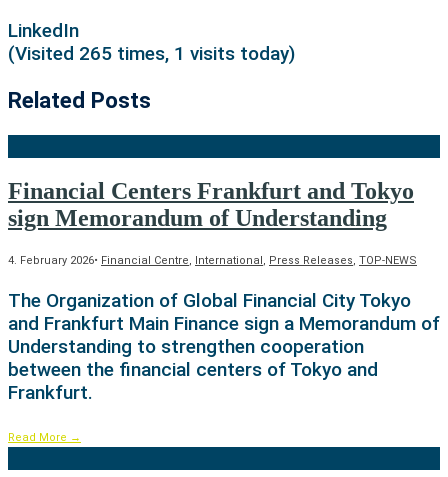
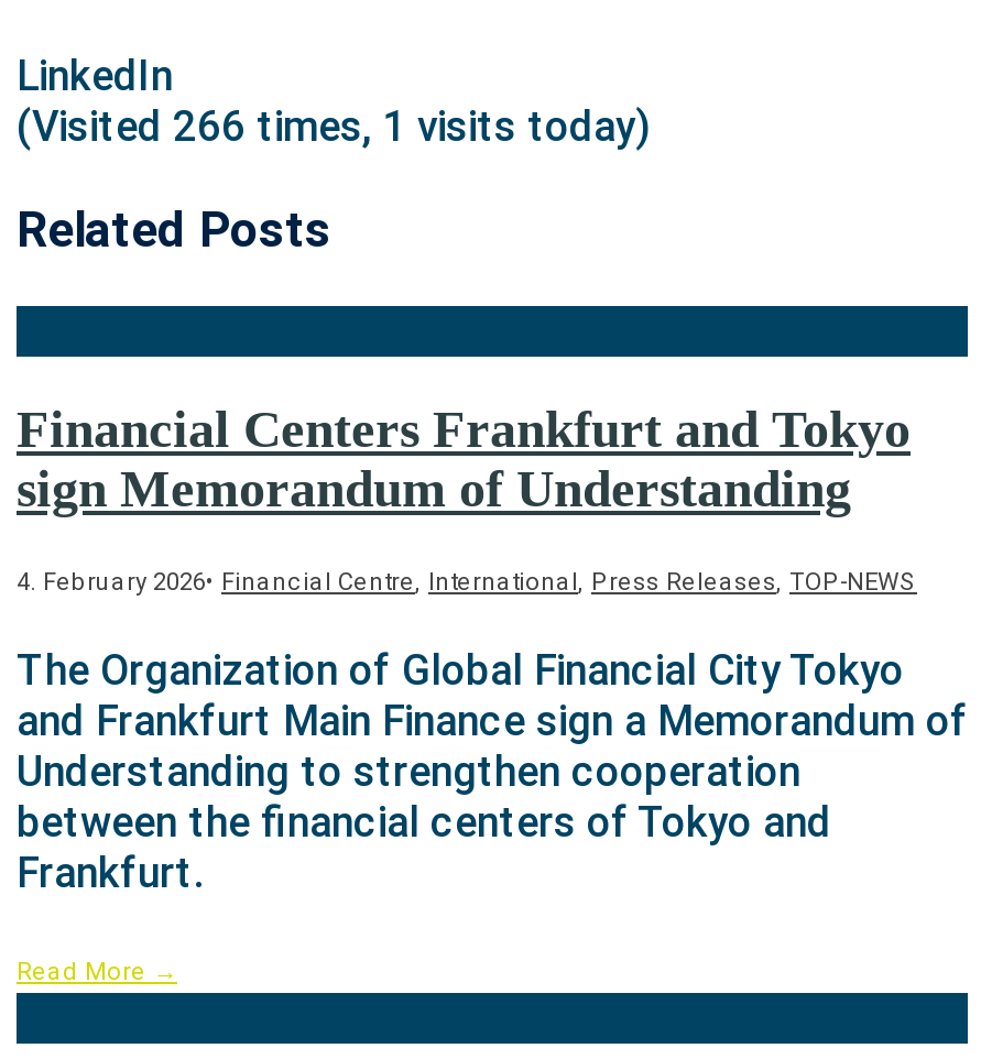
- (Visited 265 times, 1 visits today)
+ (Visited 266 times, 1 visits today)
